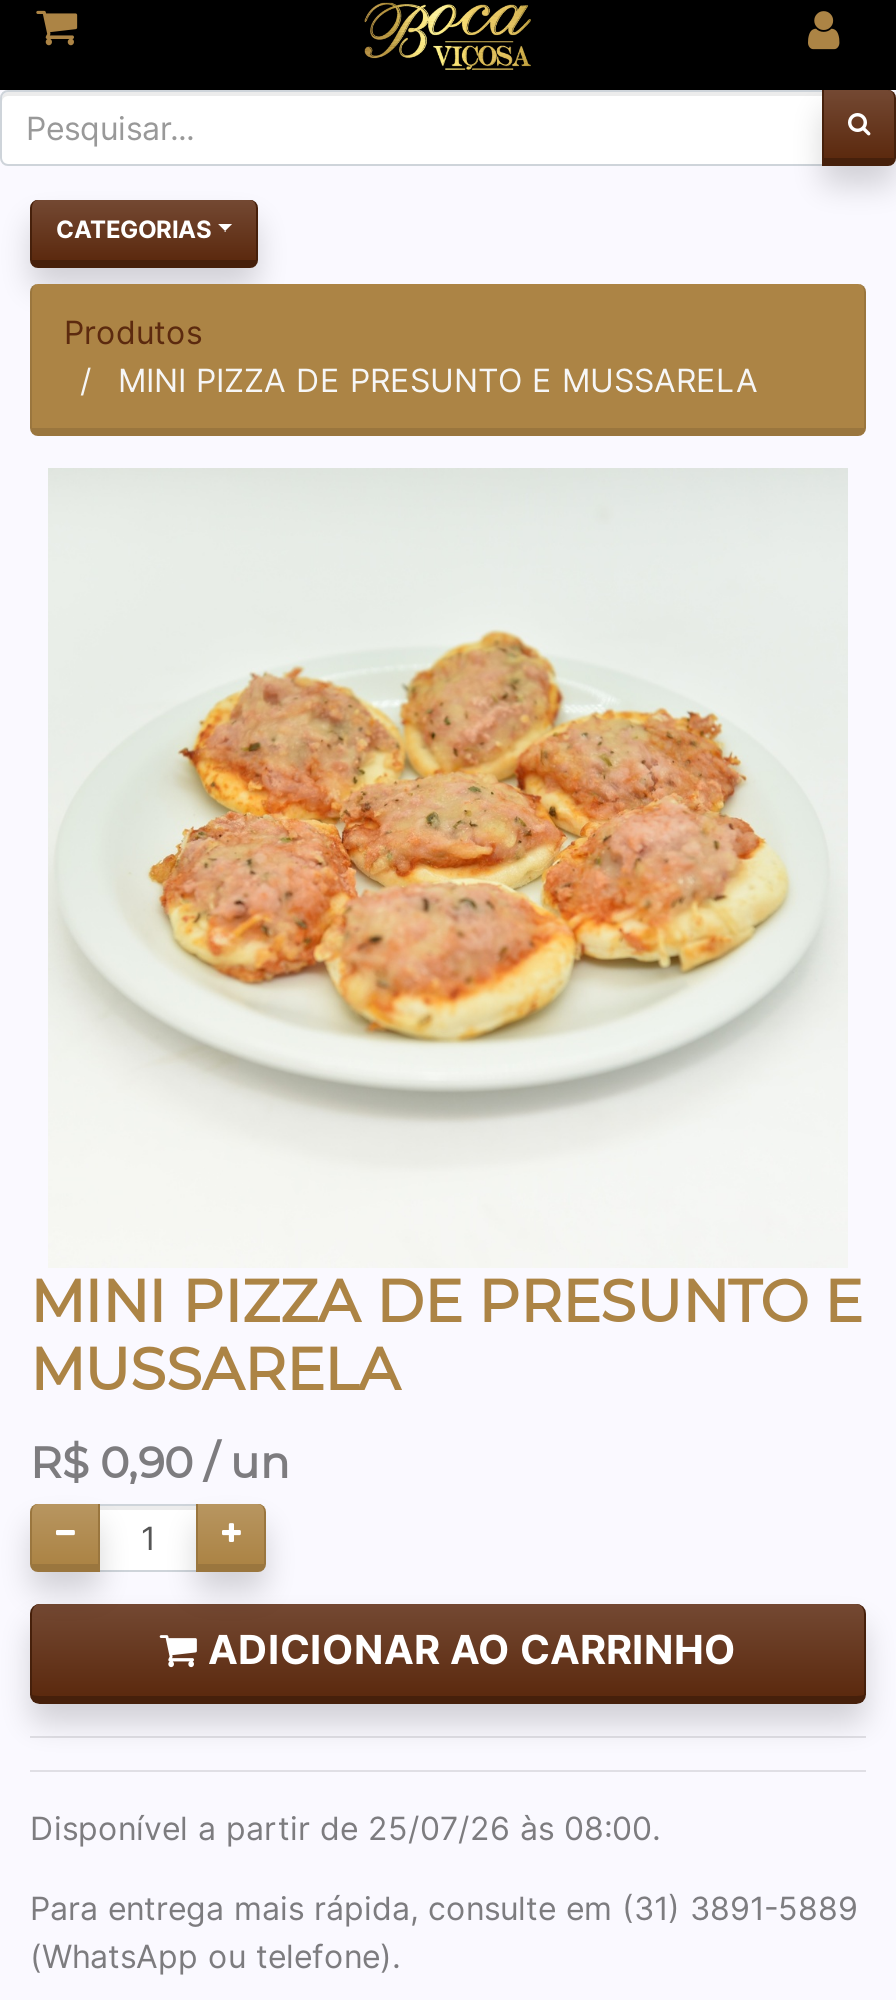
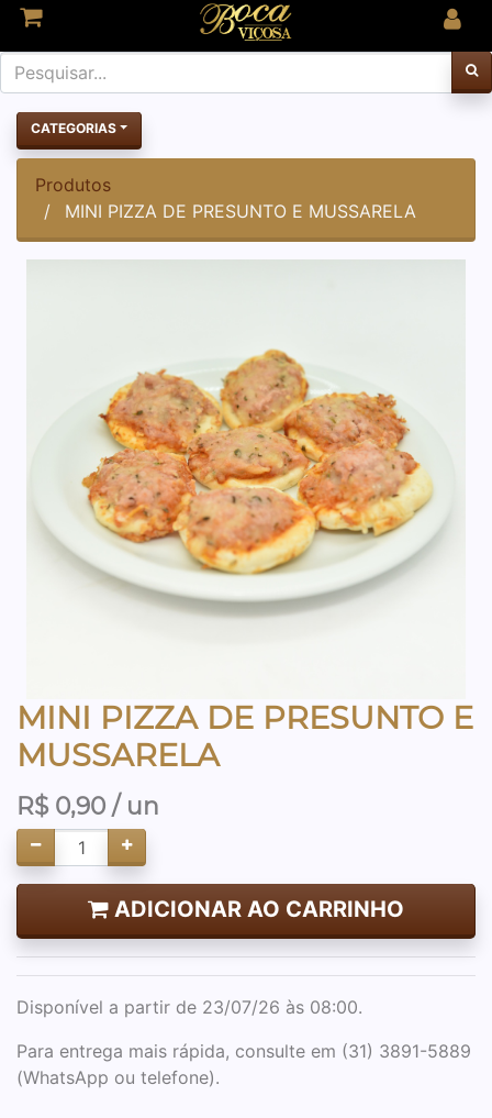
- Disponível a partir de 25/07/26 às 08:00.
+ Disponível a partir de 23/07/26 às 08:00.
